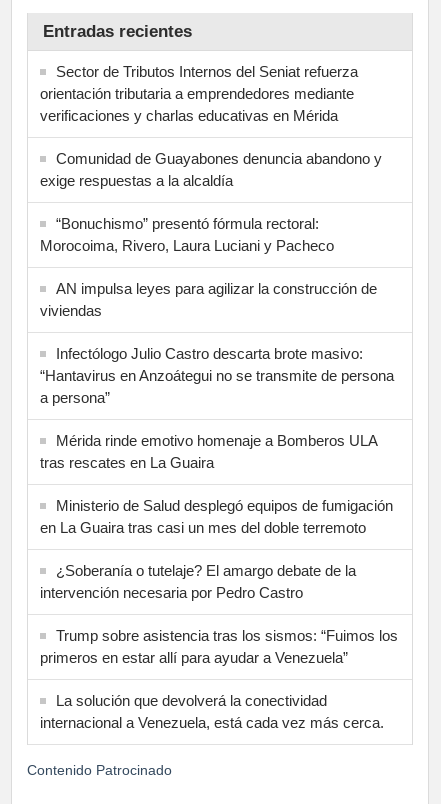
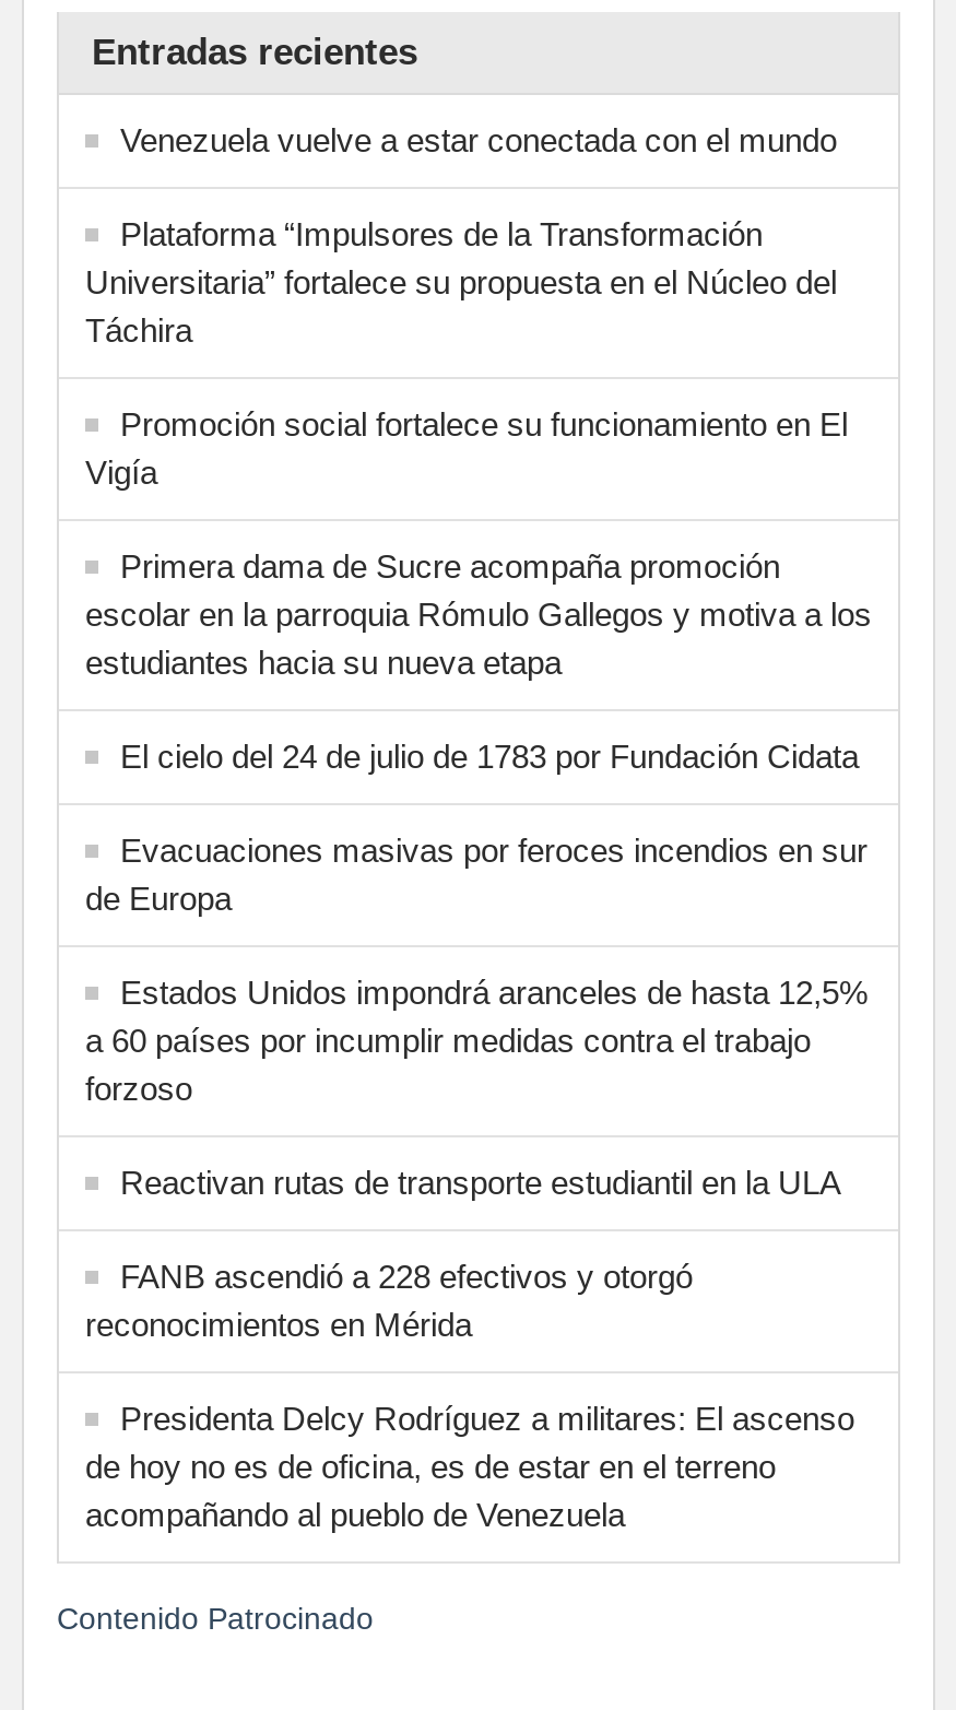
- Sector de Tributos Internos del Seniat refuerza
- orientación tributaria a emprendedores mediante
- verificaciones y charlas educativas en Mérida
+ Venezuela vuelve a estar conectada con el mundo

- Comunidad de Guayabones denuncia abandono y
- exige respuestas a la alcaldía
+ Plataforma “Impulsores de la Transformación
+ Universitaria” fortalece su propuesta en el Núcleo del
+ Táchira

- “Bonuchismo” presentó fórmula rectoral:
- Morocoima, Rivero, Laura Luciani y Pacheco
+ Promoción social fortalece su funcionamiento en El
+ Vigía

- AN impulsa leyes para agilizar la construcción de
- viviendas
+ Primera dama de Sucre acompaña promoción
+ escolar en la parroquia Rómulo Gallegos y motiva a los
+ estudiantes hacia su nueva etapa

- Infectólogo Julio Castro descarta brote masivo:
- “Hantavirus en Anzoátegui no se transmite de persona
- a persona”
+ El cielo del 24 de julio de 1783 por Fundación Cidata

- Mérida rinde emotivo homenaje a Bomberos ULA
- tras rescates en La Guaira
+ Evacuaciones masivas por feroces incendios en sur
+ de Europa

- Ministerio de Salud desplegó equipos de fumigación
- en La Guaira tras casi un mes del doble terremoto
+ Estados Unidos impondrá aranceles de hasta 12,5%
+ a 60 países por incumplir medidas contra el trabajo
+ forzoso

- ¿Soberanía o tutelaje? El amargo debate de la
- intervención necesaria por Pedro Castro
+ Reactivan rutas de transporte estudiantil en la ULA

- Trump sobre asistencia tras los sismos: “Fuimos los
- primeros en estar allí para ayudar a Venezuela”
+ FANB ascendió a 228 efectivos y otorgó
+ reconocimientos en Mérida

- La solución que devolverá la conectividad
- internacional a Venezuela, está cada vez más cerca.
+ Presidenta Delcy Rodríguez a militares: El ascenso
+ de hoy no es de oficina, es de estar en el terreno
+ acompañando al pueblo de Venezuela
